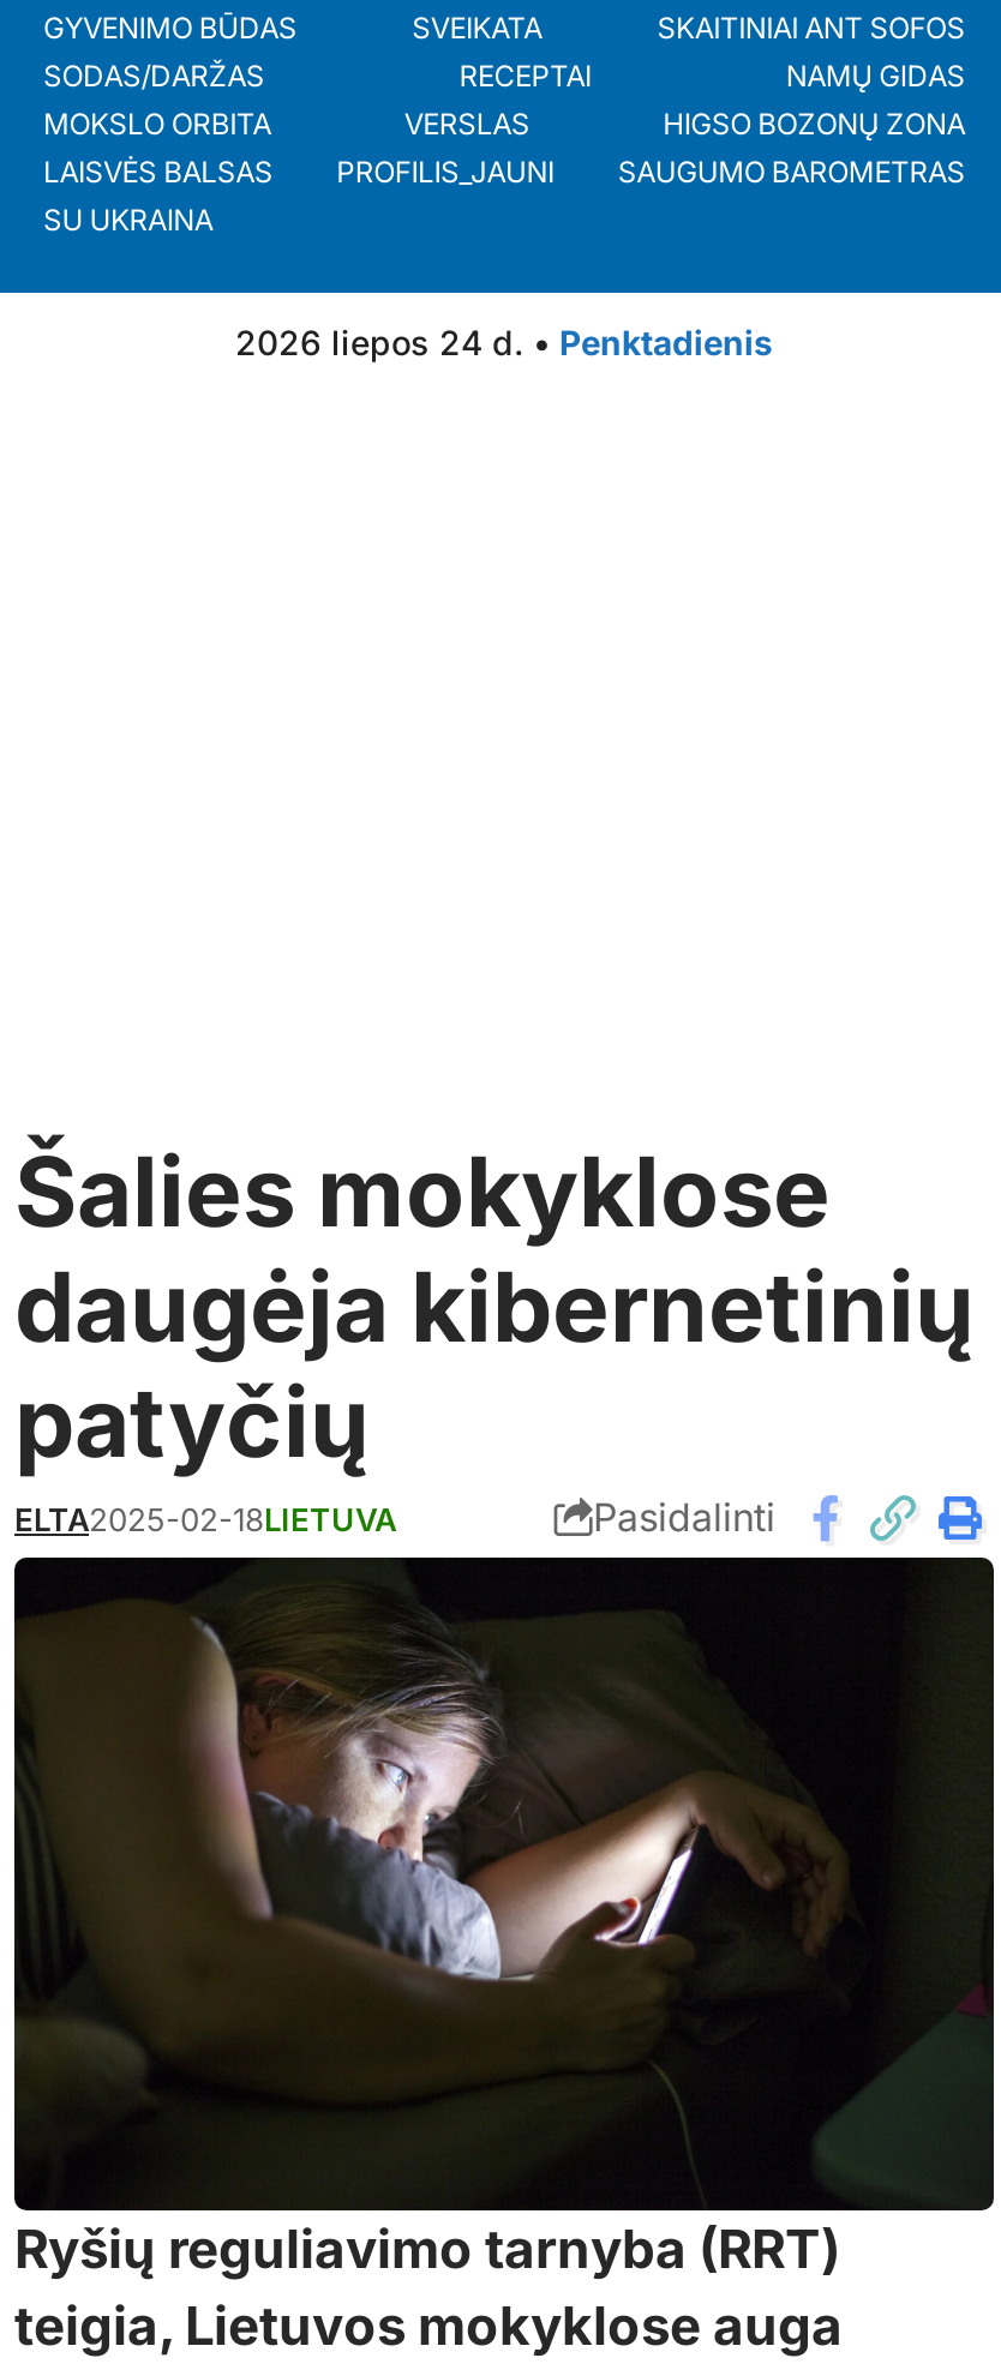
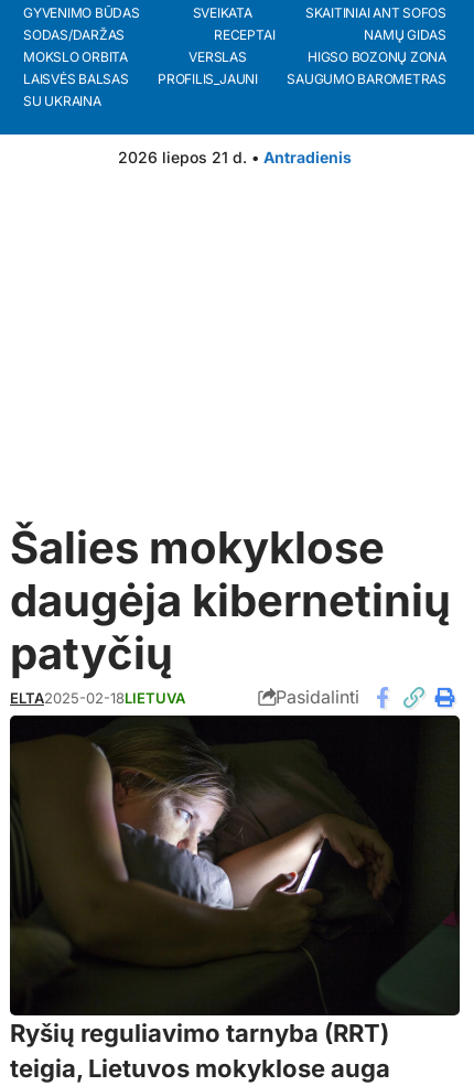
- 2026 liepos 24 d. • Penktadienis
+ 2026 liepos 21 d. • Antradienis
